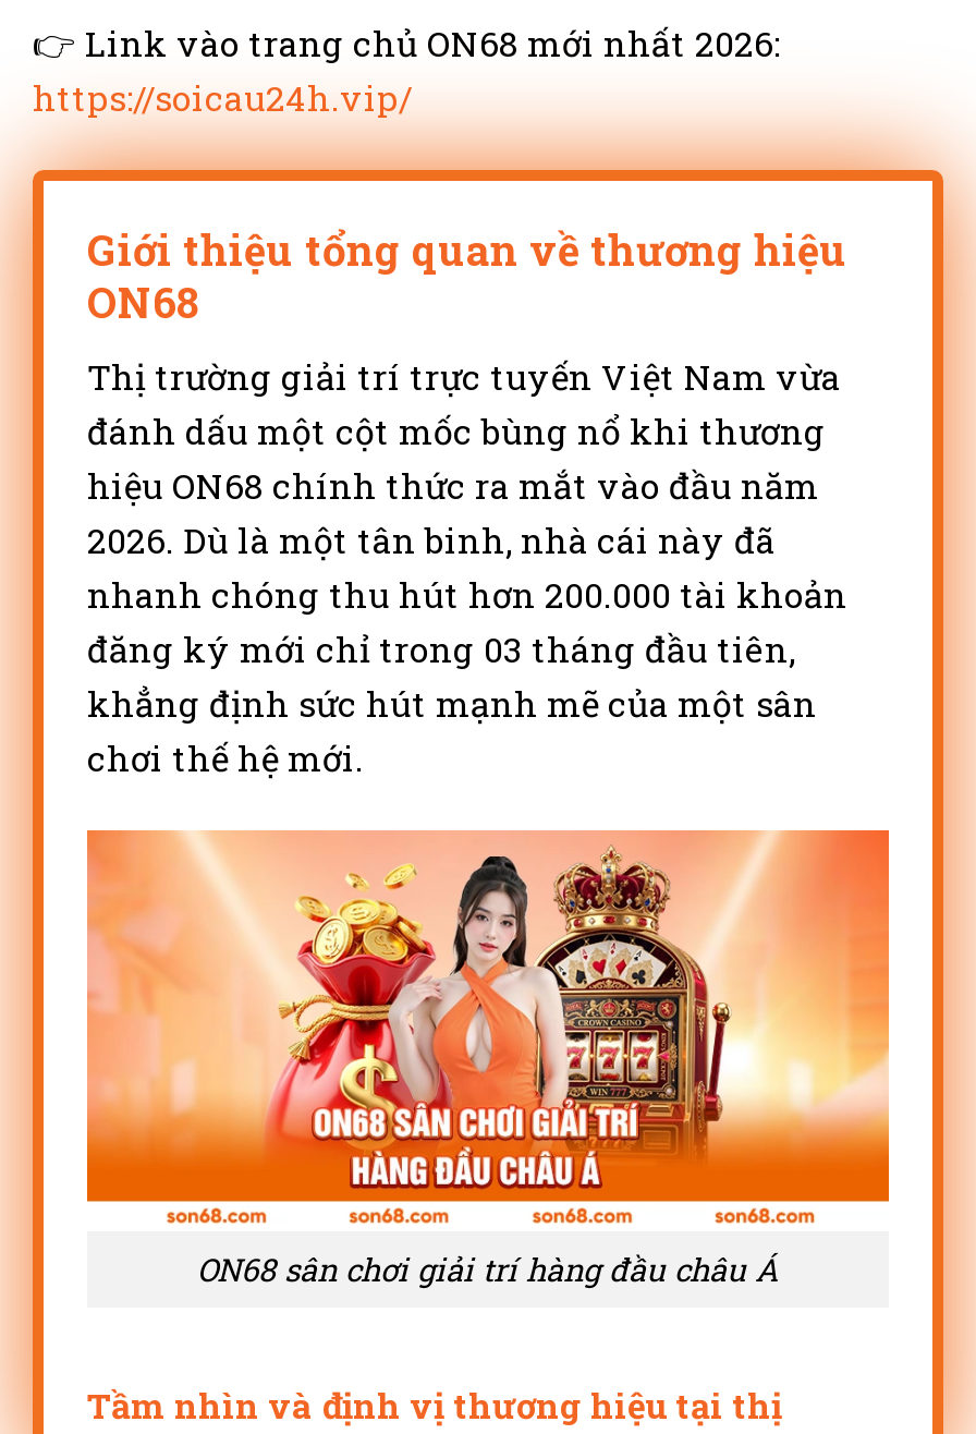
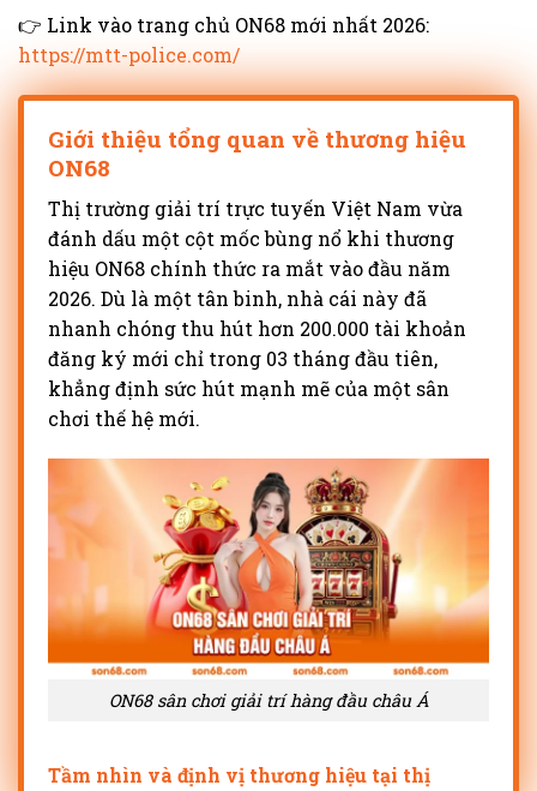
- https://soicau24h.vip/
+ https://mtt-police.com/
